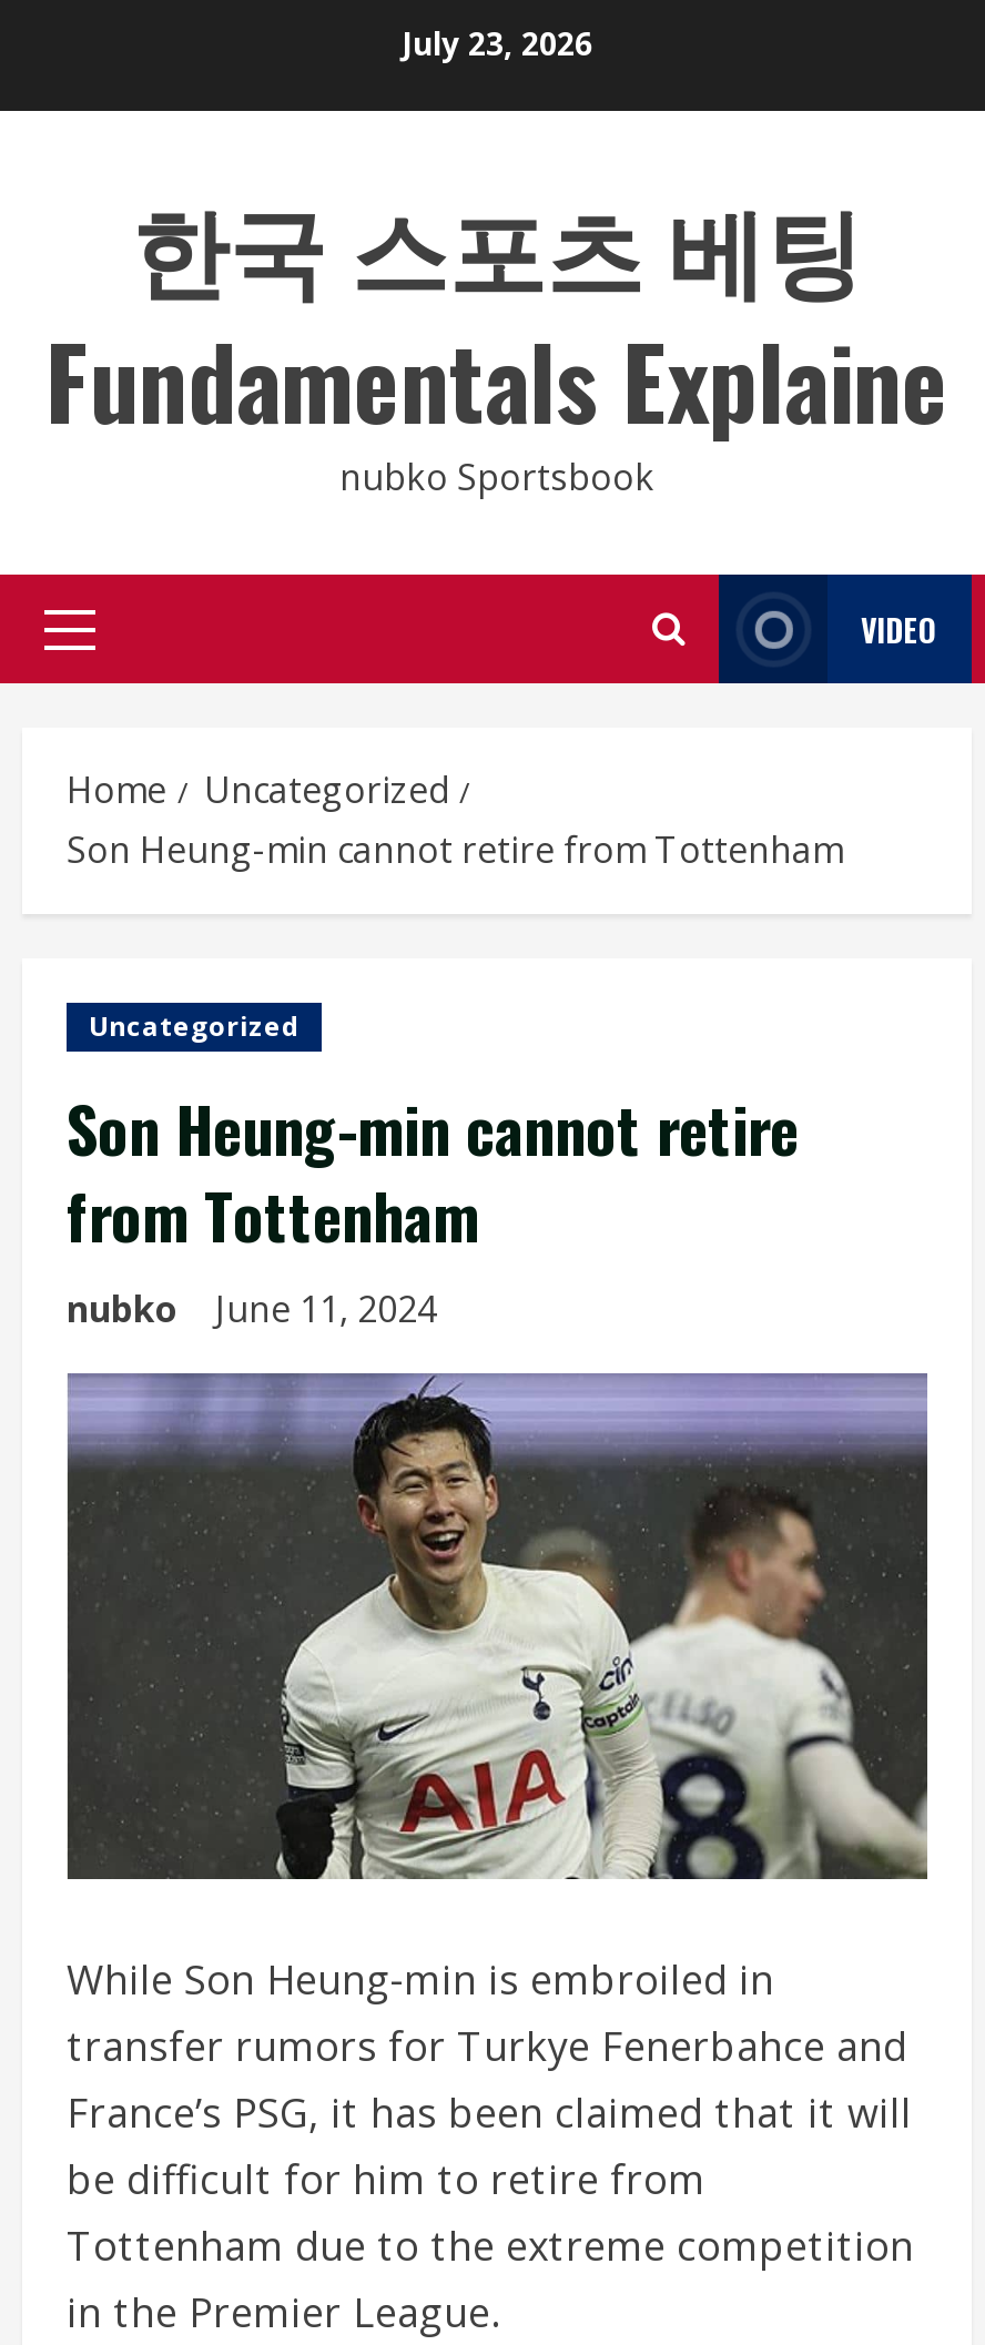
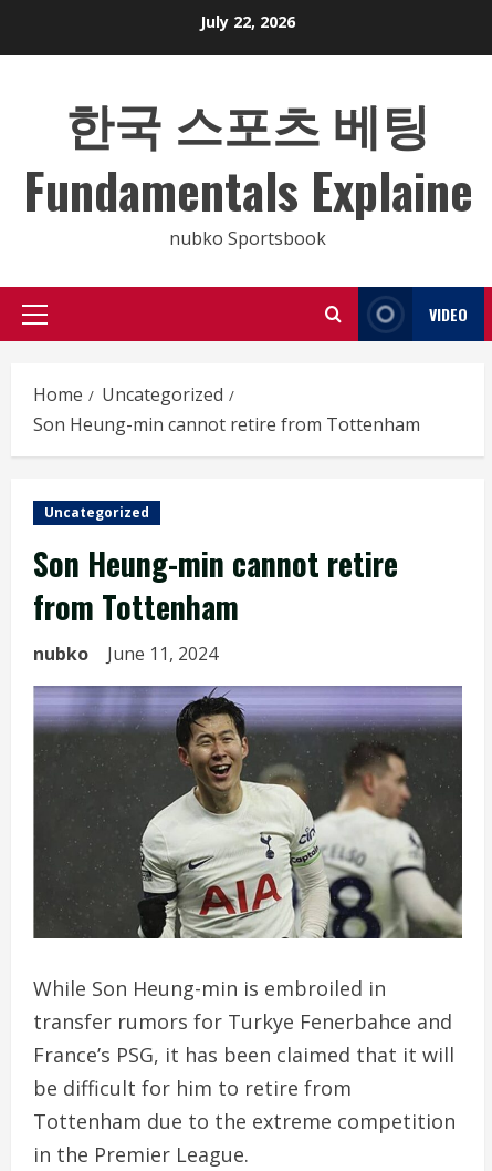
- July 23, 2026
+ July 22, 2026
